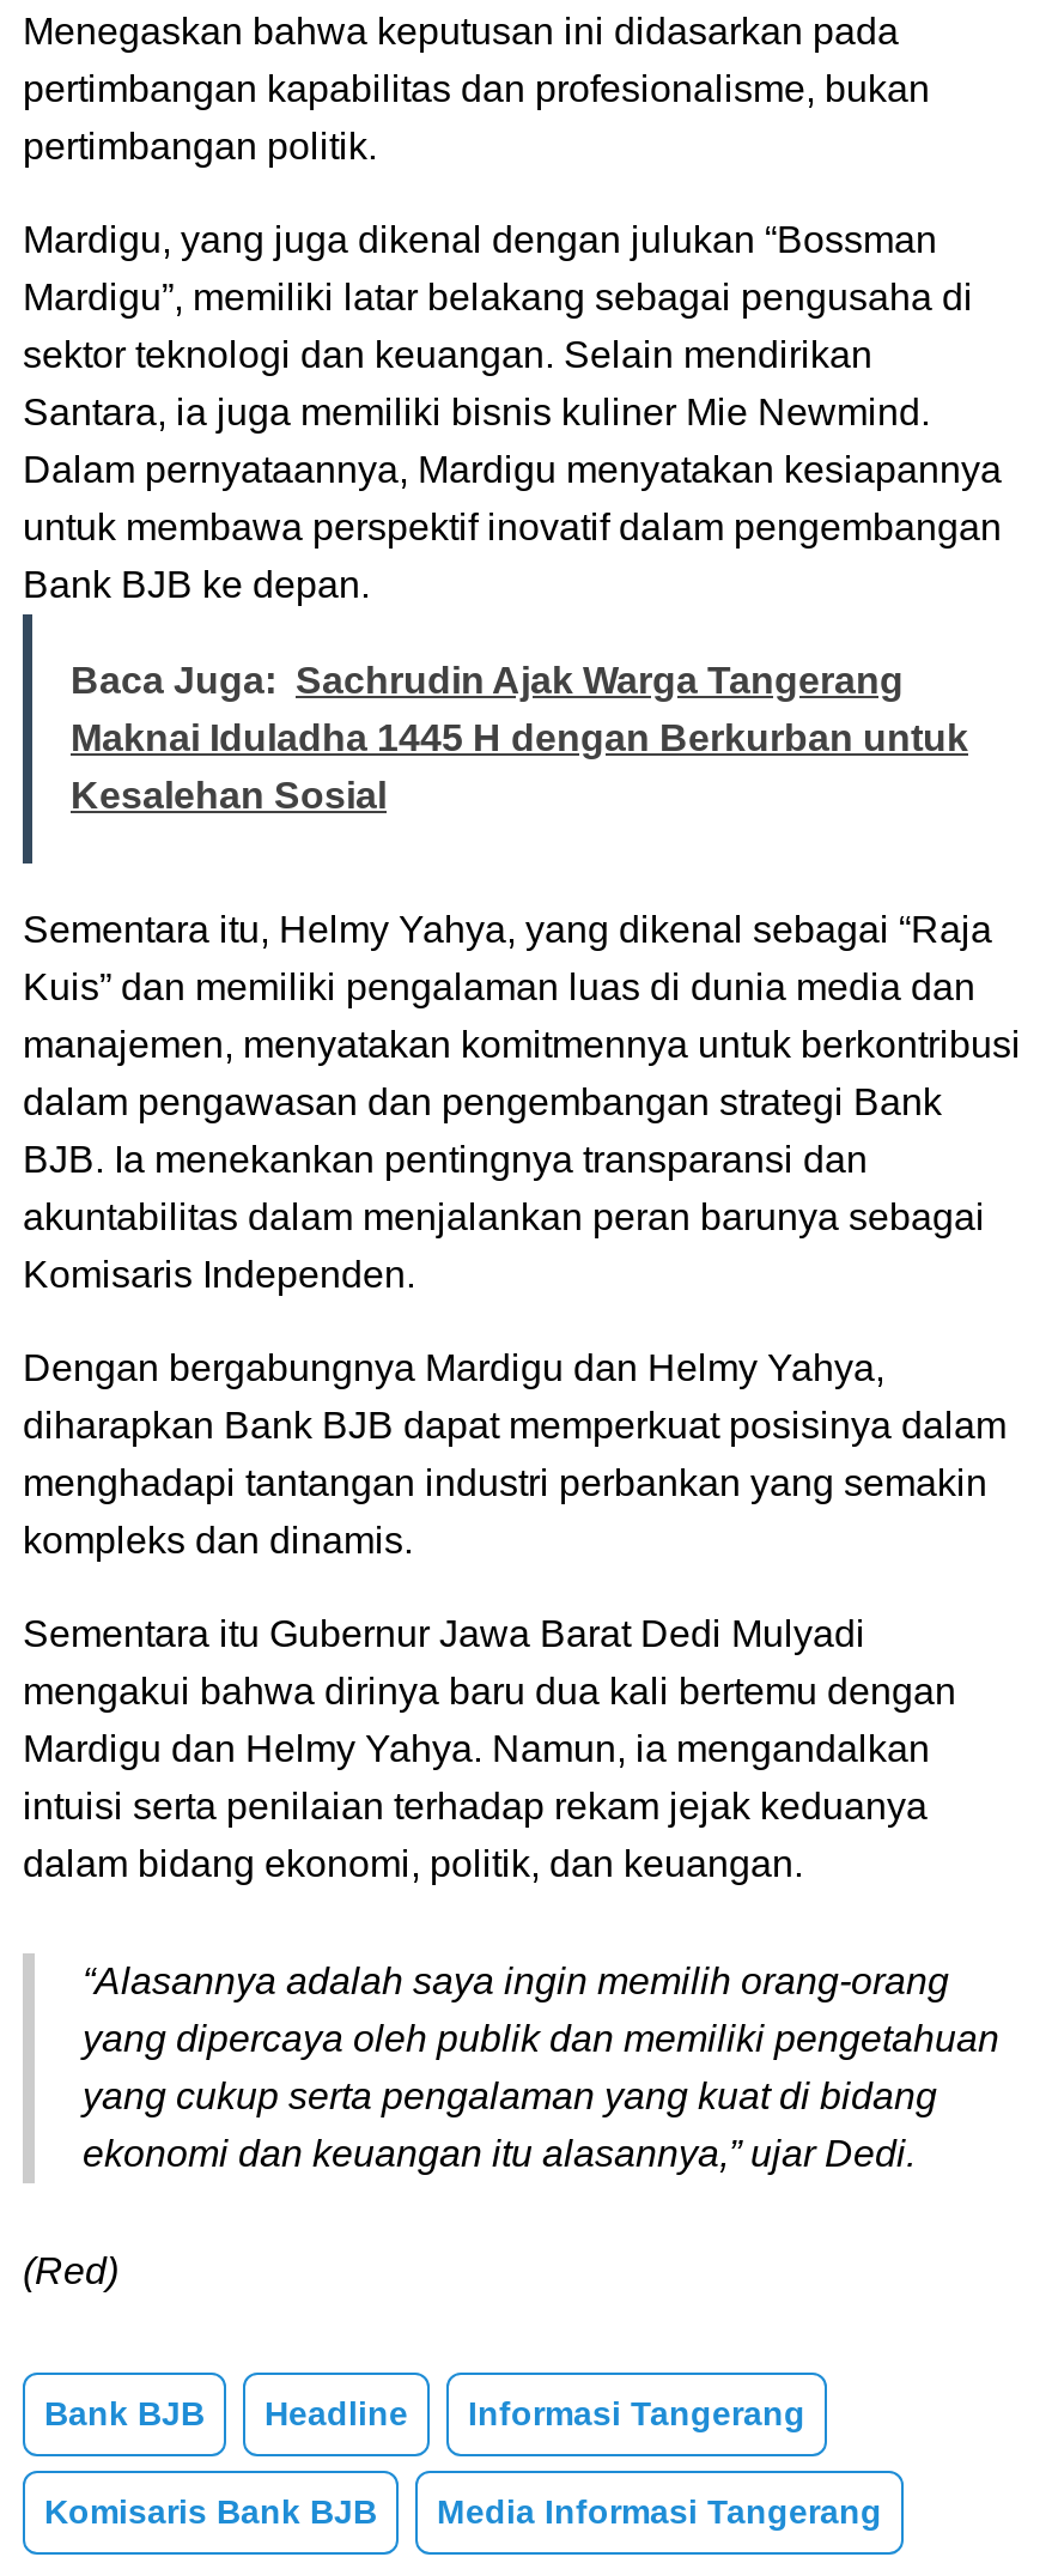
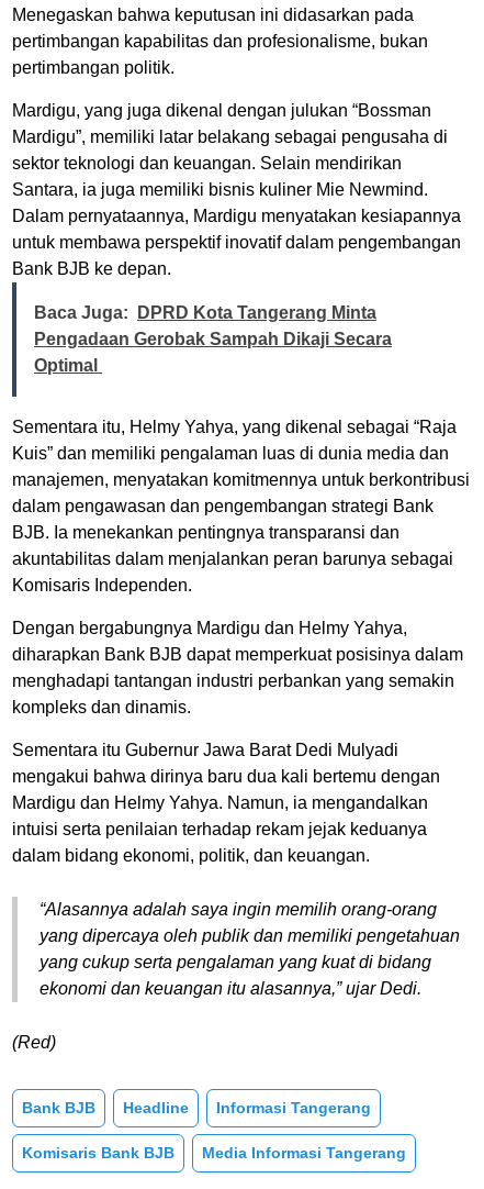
- Baca Juga: Sachrudin Ajak Warga Tangerang
- Maknai Iduladha 1445 H dengan Berkurban untuk
- Kesalehan Sosial
+ Baca Juga: DPRD Kota Tangerang Minta
+ Pengadaan Gerobak Sampah Dikaji Secara
+ Optimal
